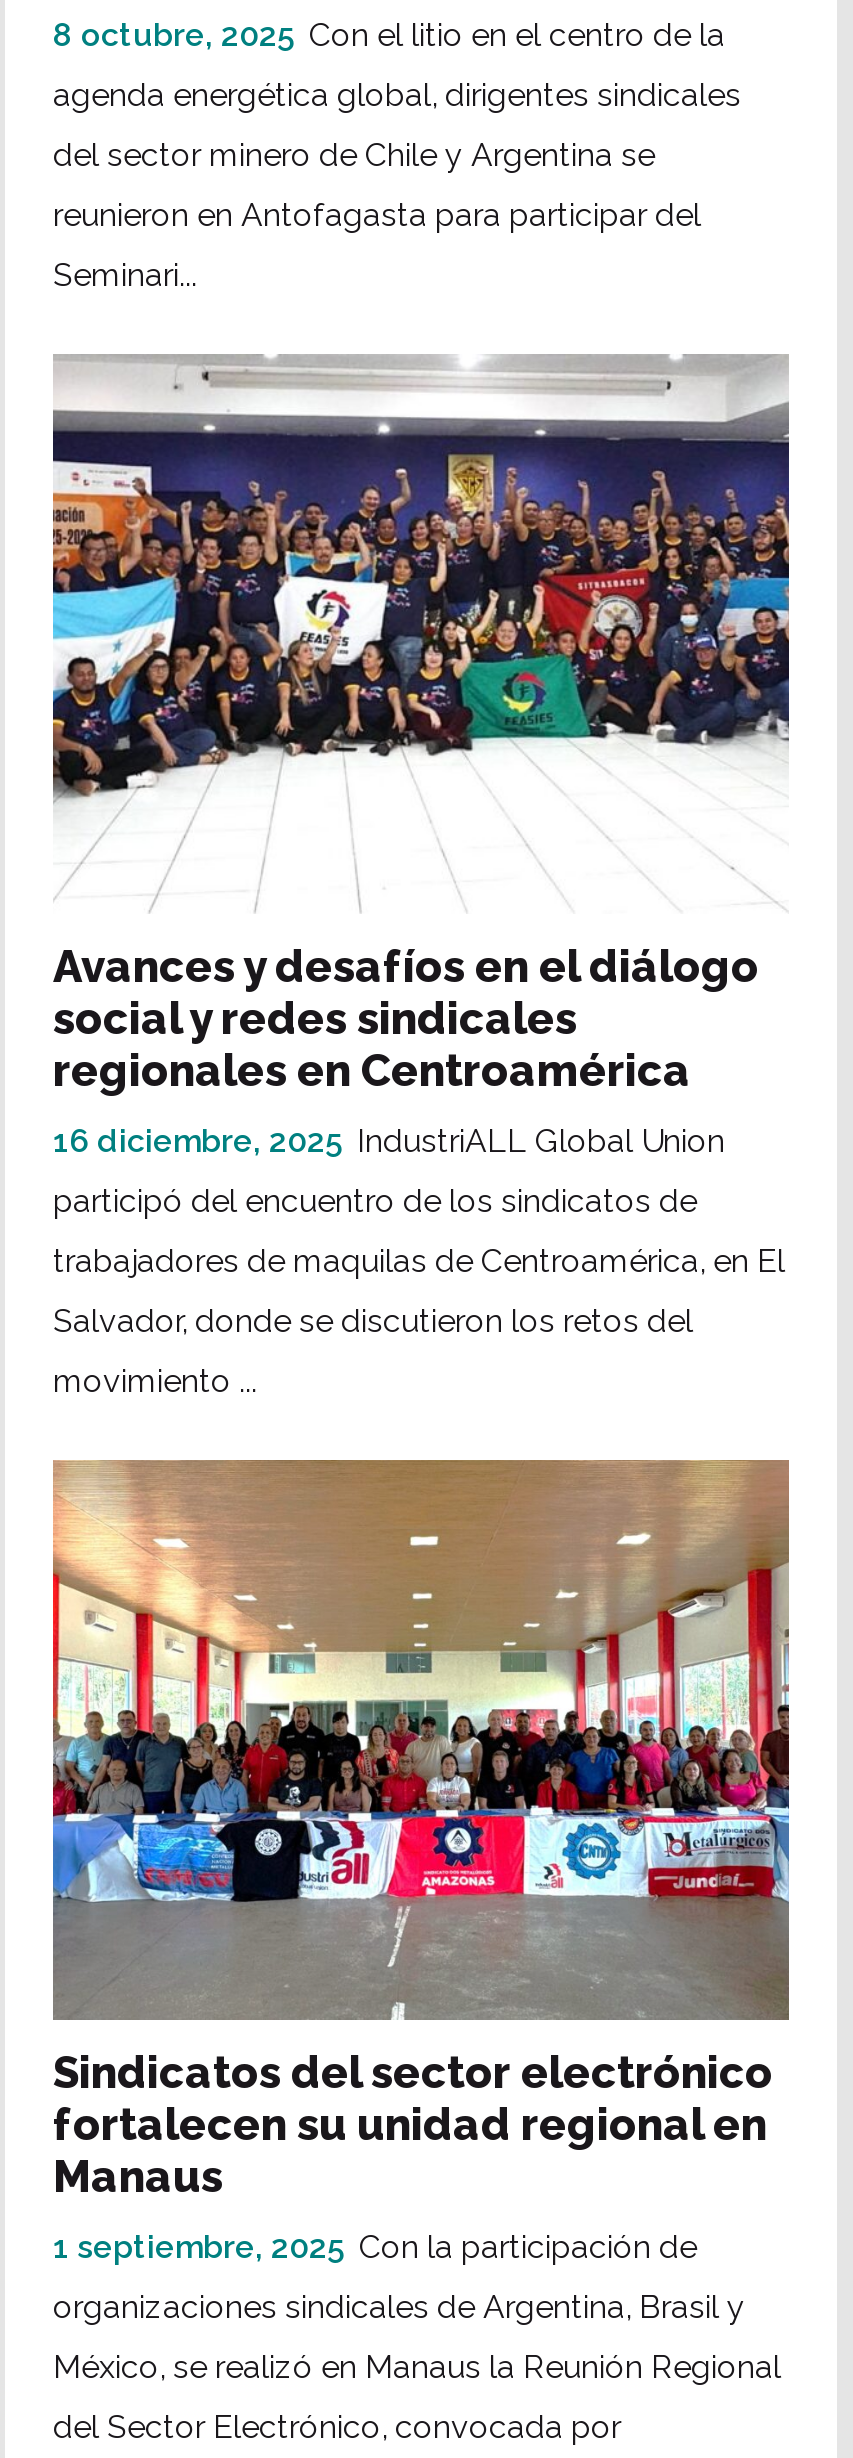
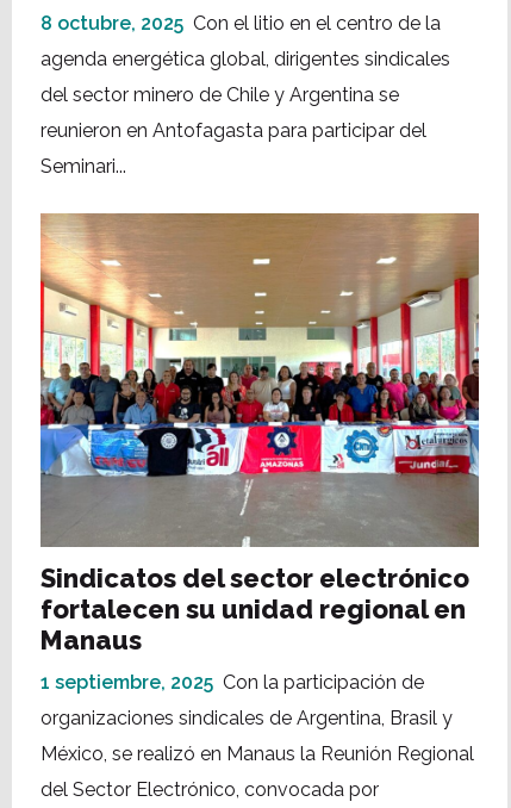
- [image]

- Avances y desafíos en el diálogo
- social y redes sindicales
- regionales en Centroamérica
- 16 diciembre, 2025 IndustriALL Global Union
- participó del encuentro de los sindicatos de
- trabajadores de maquilas de Centroamérica, en El
- Salvador, donde se discutieron los retos del
- movimiento ...
